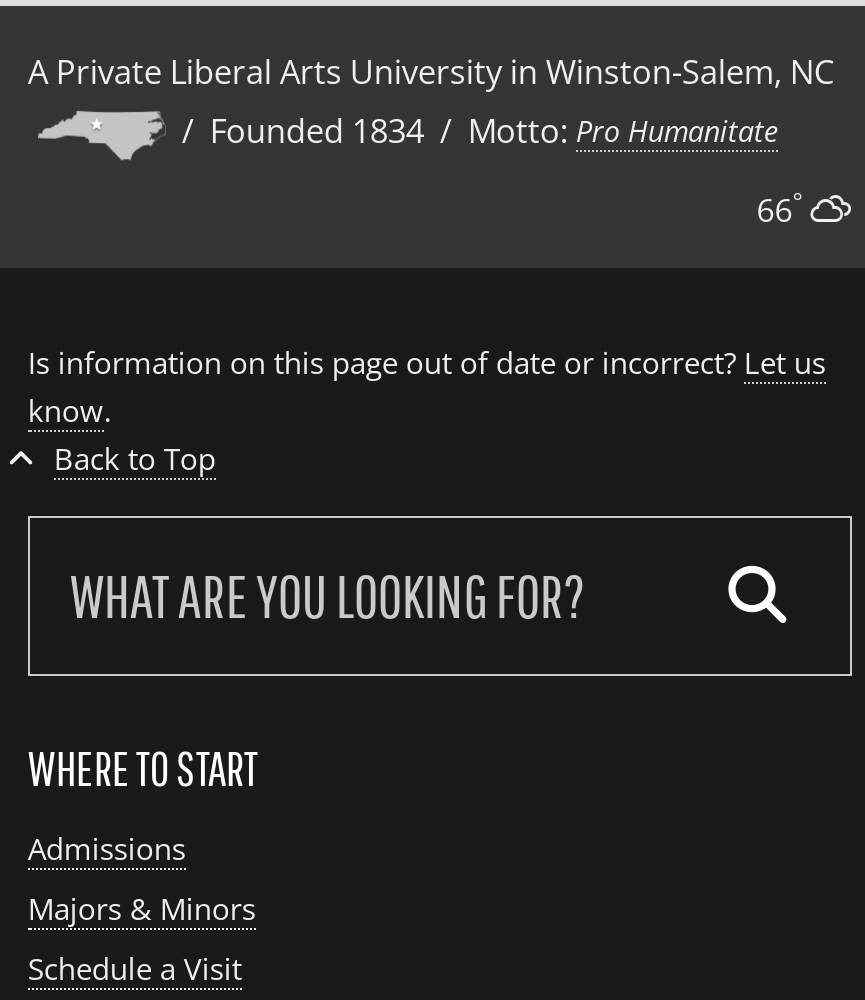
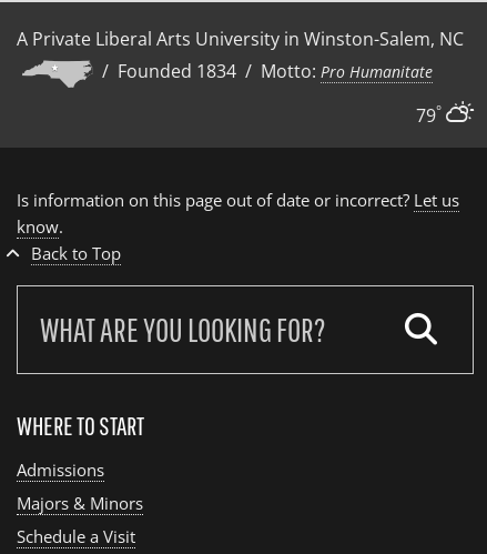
- 66°
+ 79°
